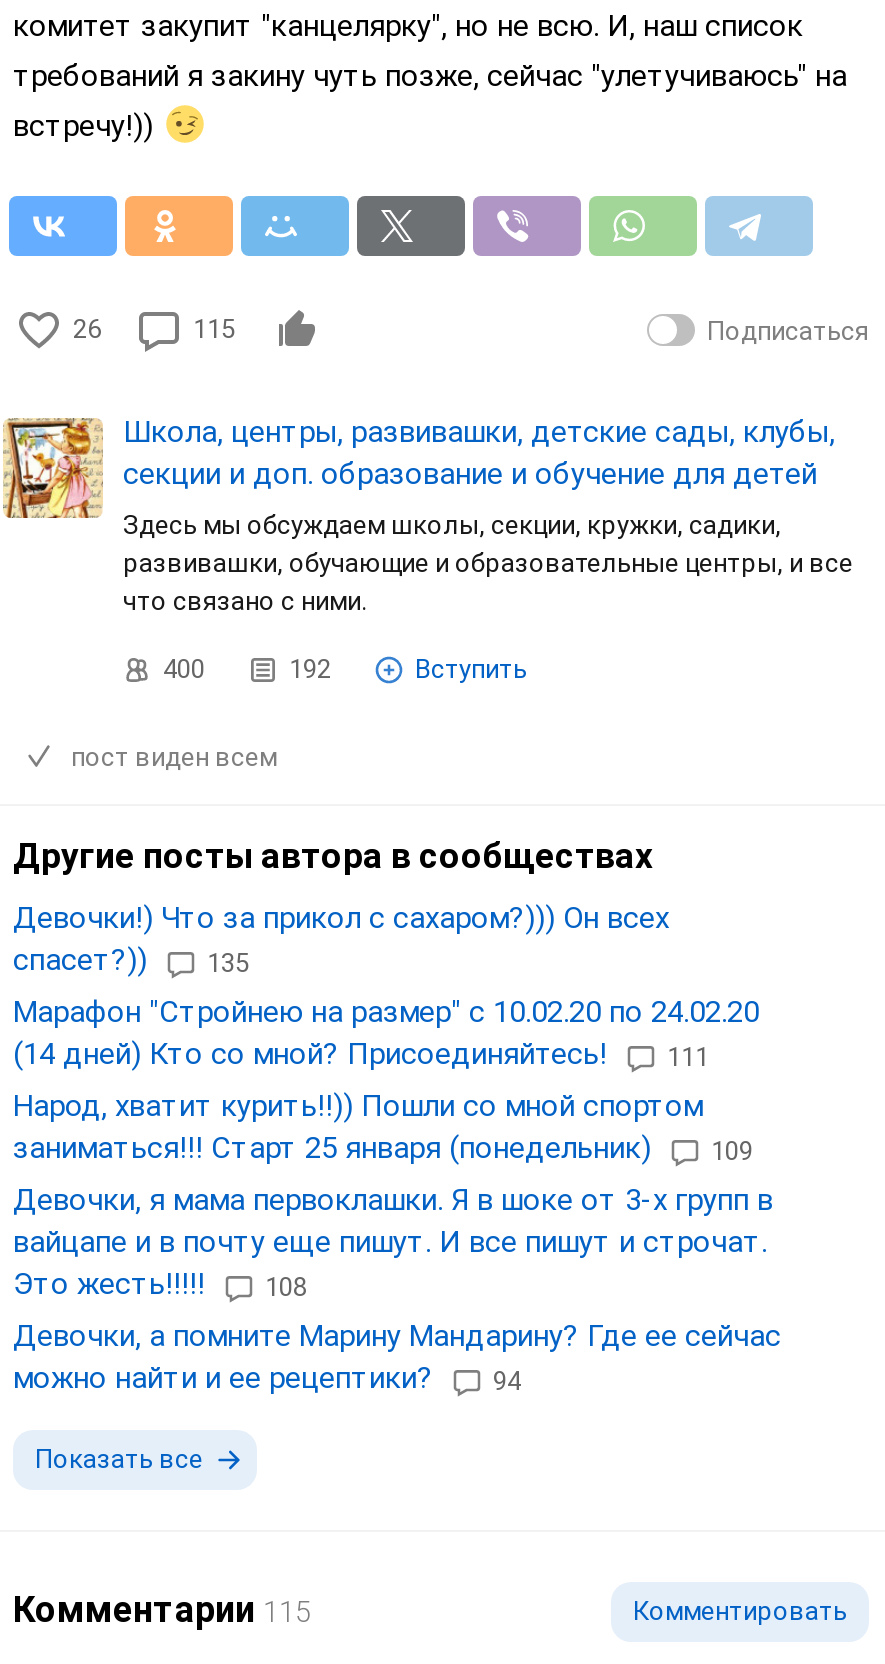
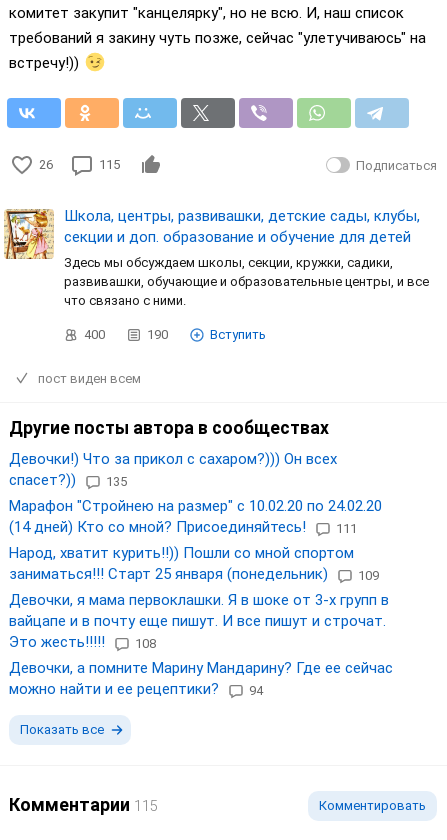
- 192
+ 190
